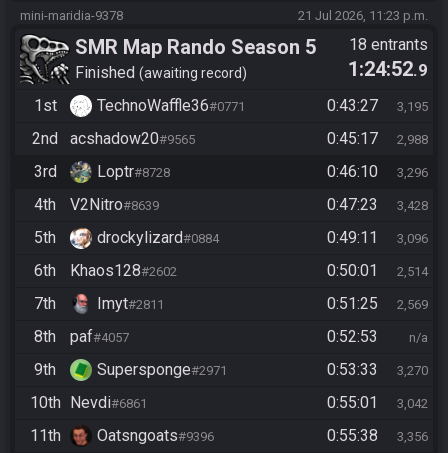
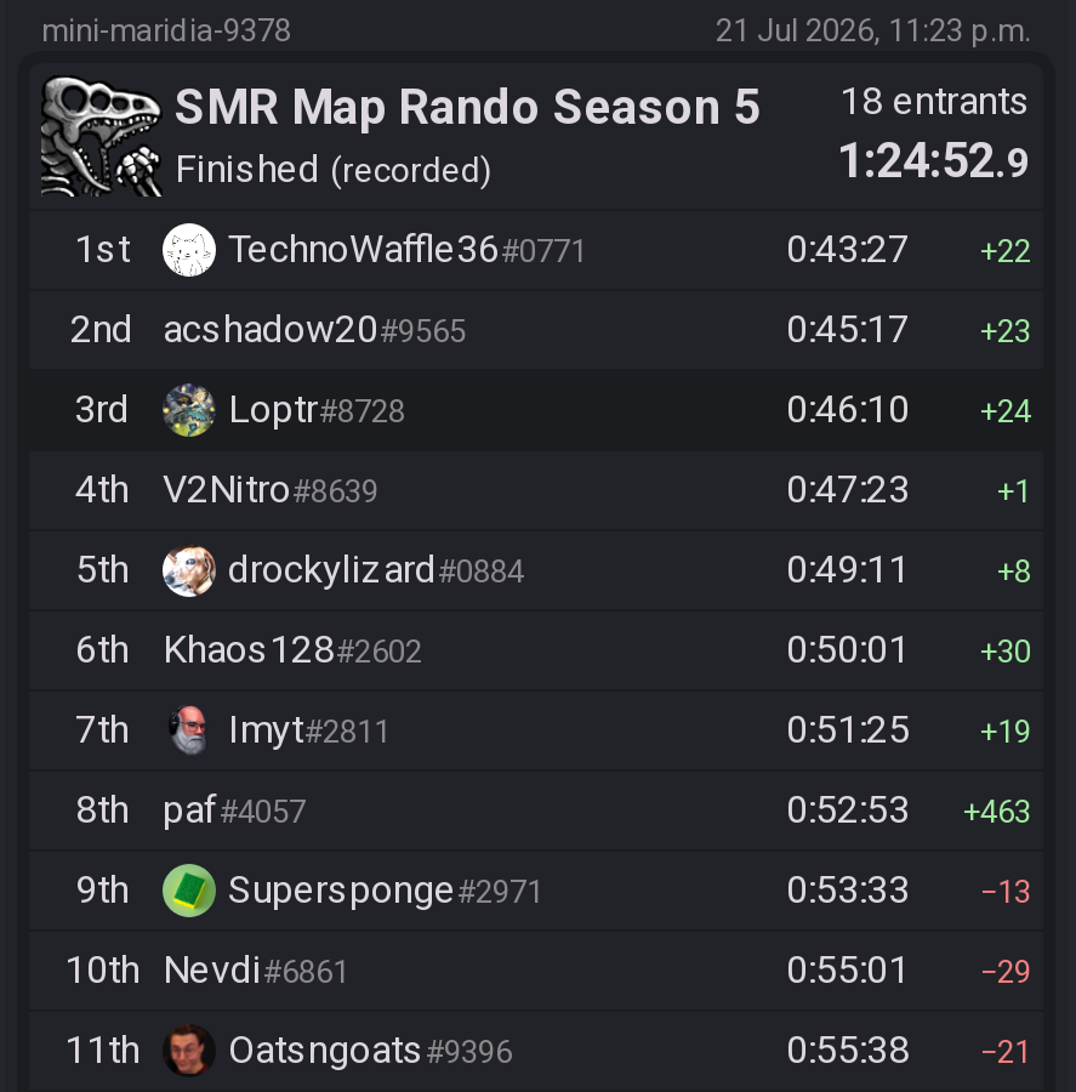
- Finished awaiting record
+ Finished recorded

- 3,195
+ 22

- 2,988
+ 23

- 3,296
+ 24

- 3,428
+ 1

- 3,096
+ 8

- 2,514
+ 30

- 2,569
+ 19

- n/a
+ 463

- 3,270
+ 13

- 3,042
+ 29

- 3,356
+ 21
